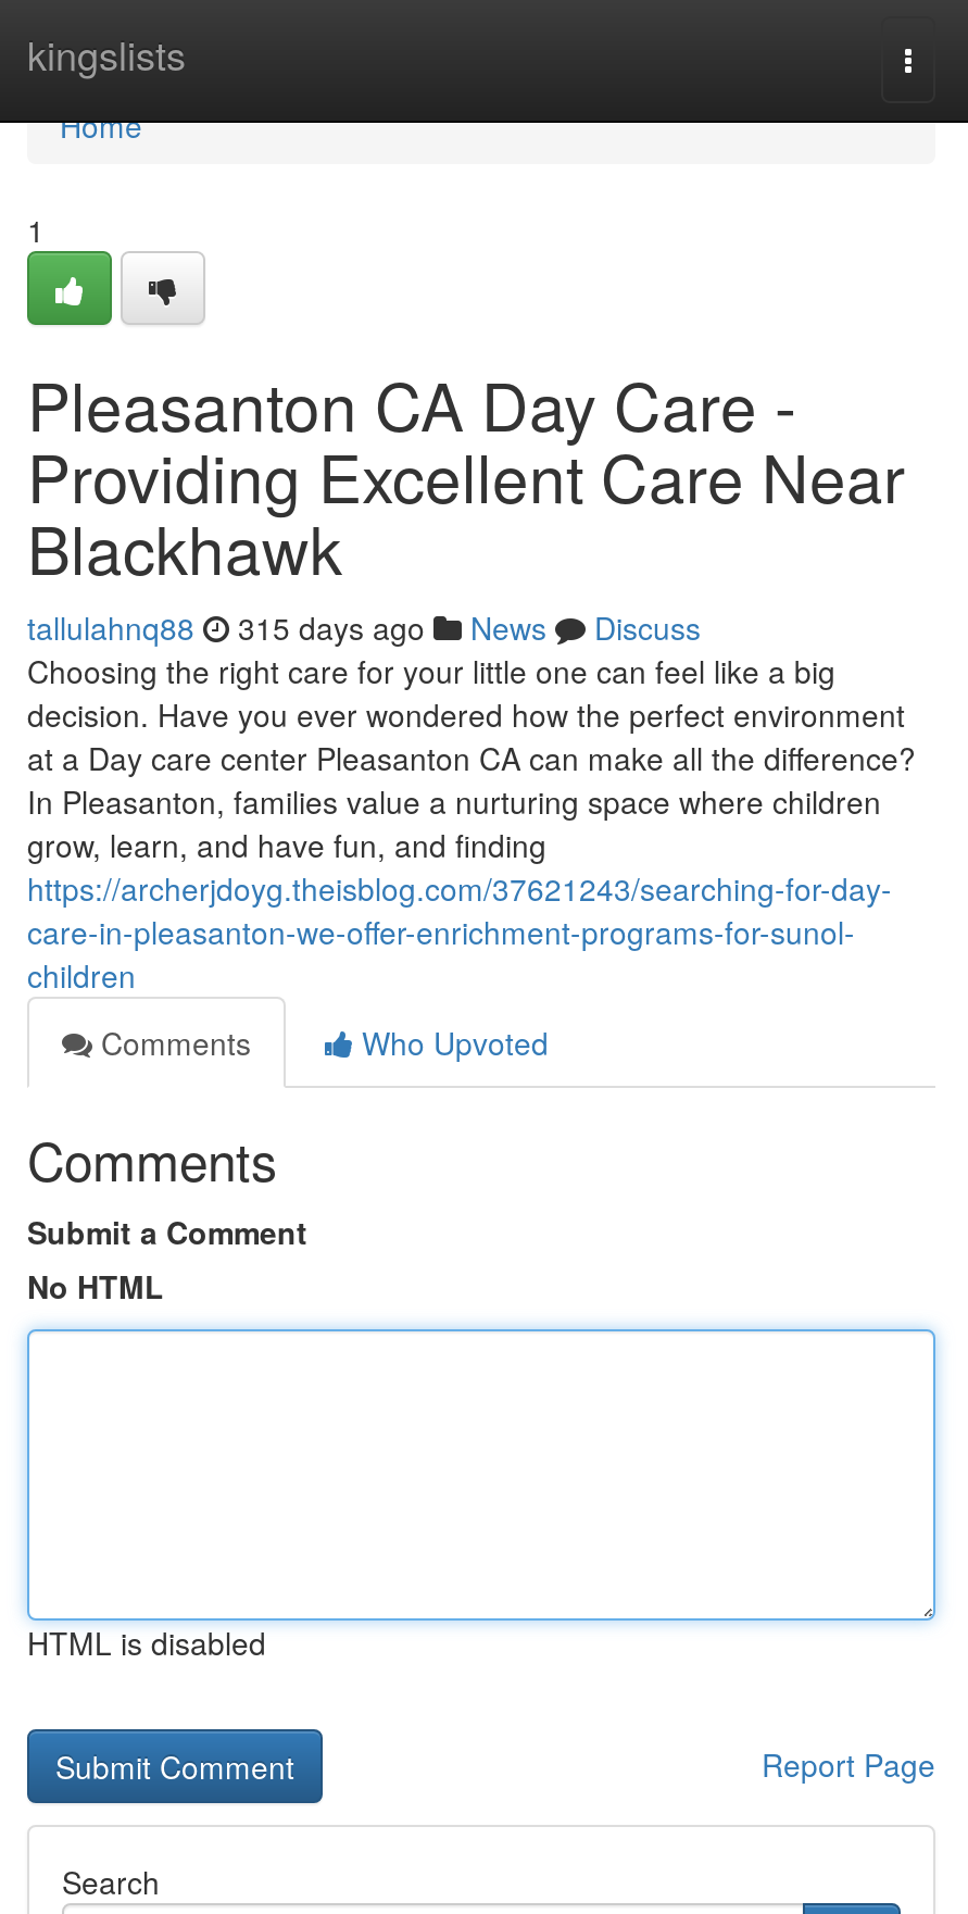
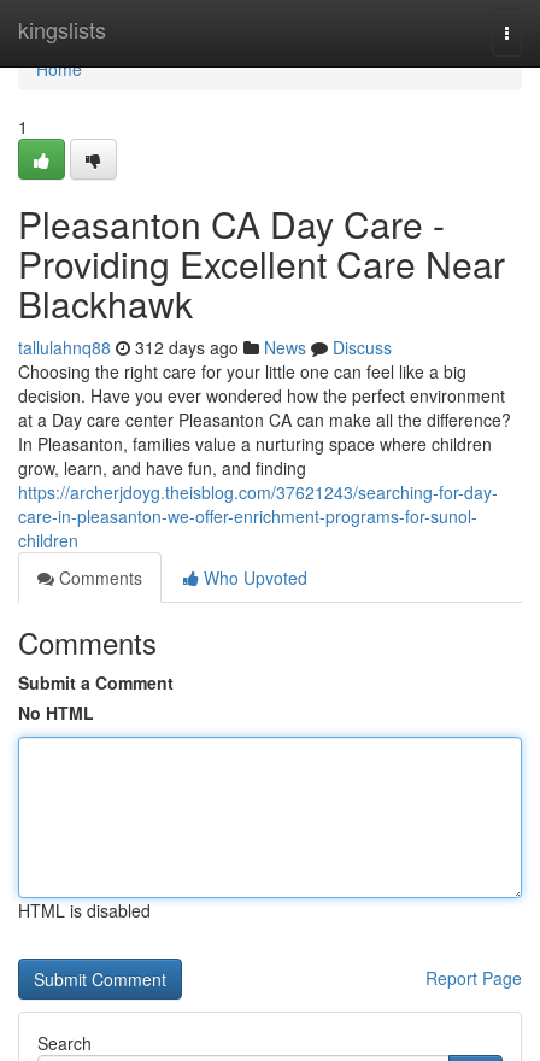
- tallulahnq88 315 days ago News Discuss
+ tallulahnq88 312 days ago News Discuss
